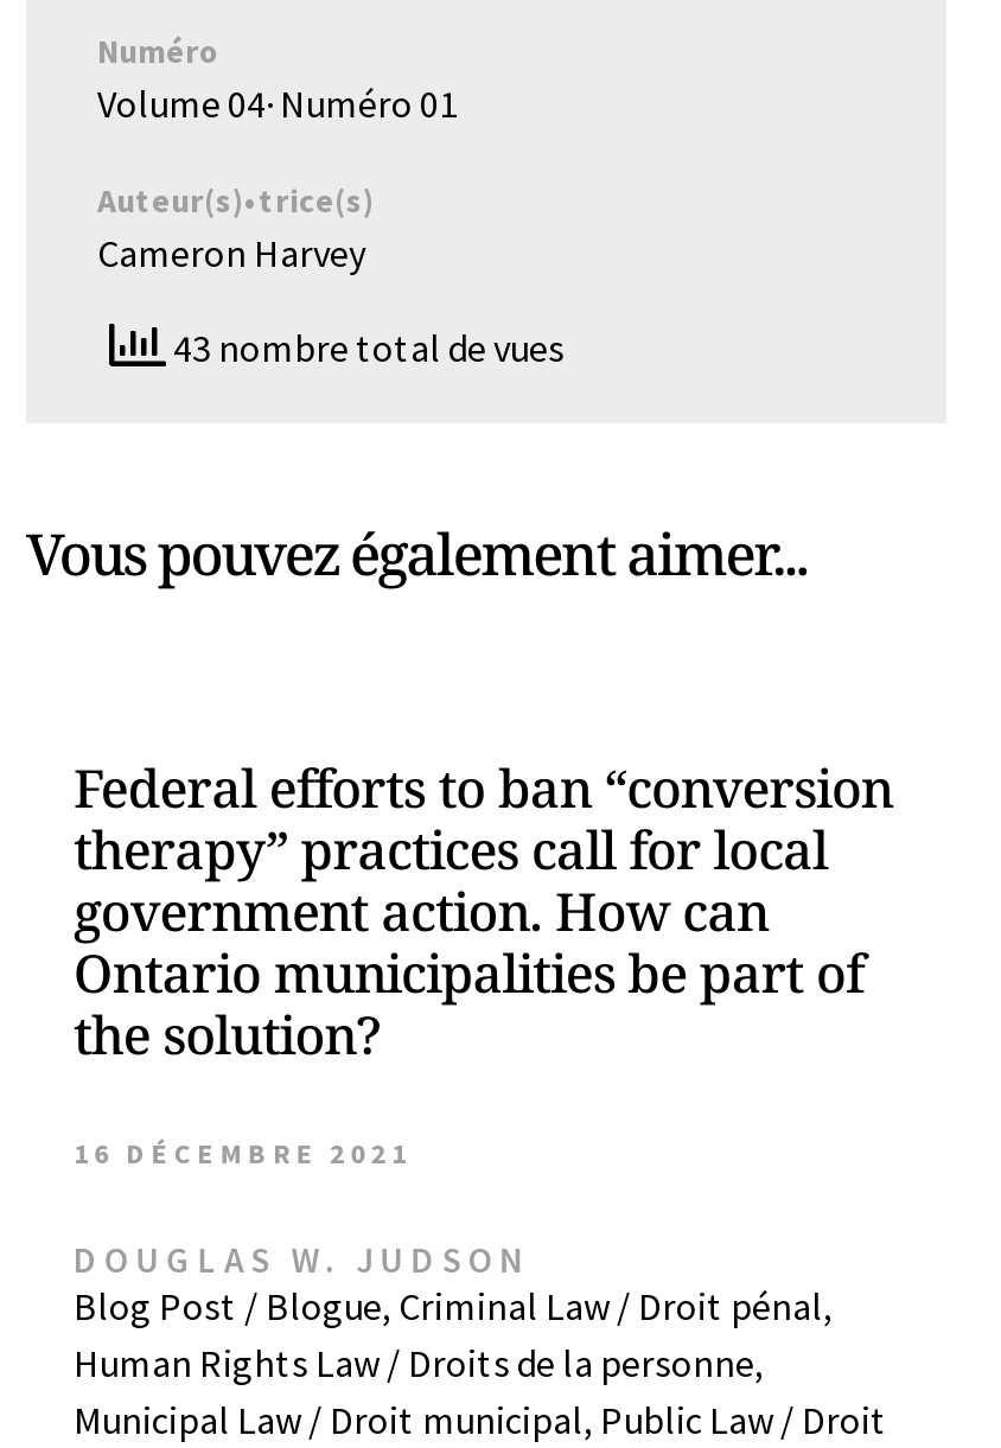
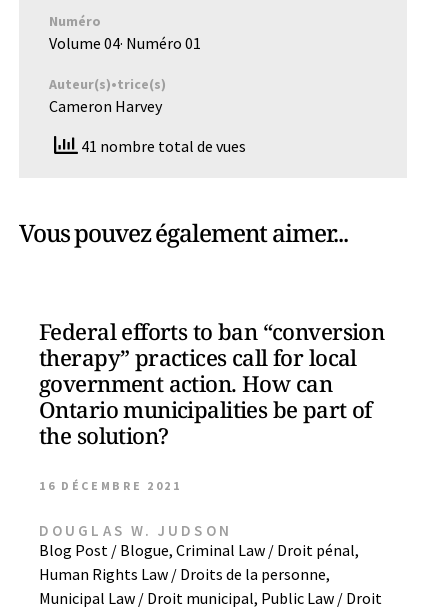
- 43 nombre total de vues
+ 41 nombre total de vues
